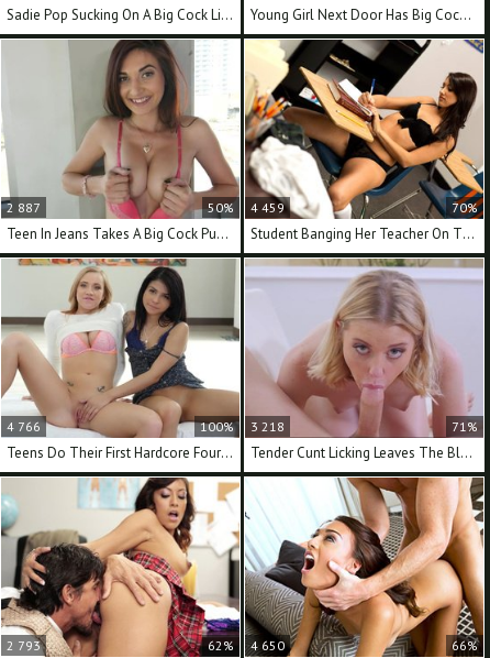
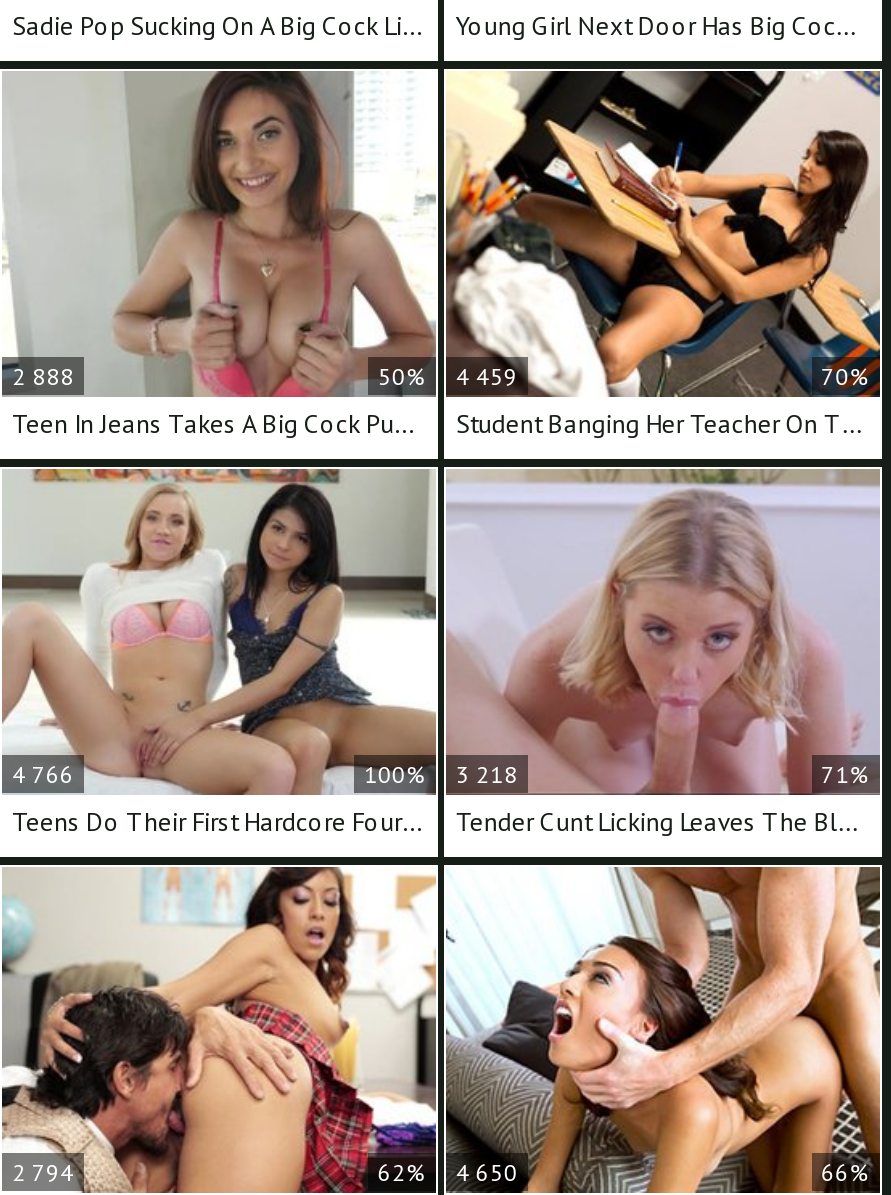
- 2 887
+ 2 888

- 2 793
+ 2 794
